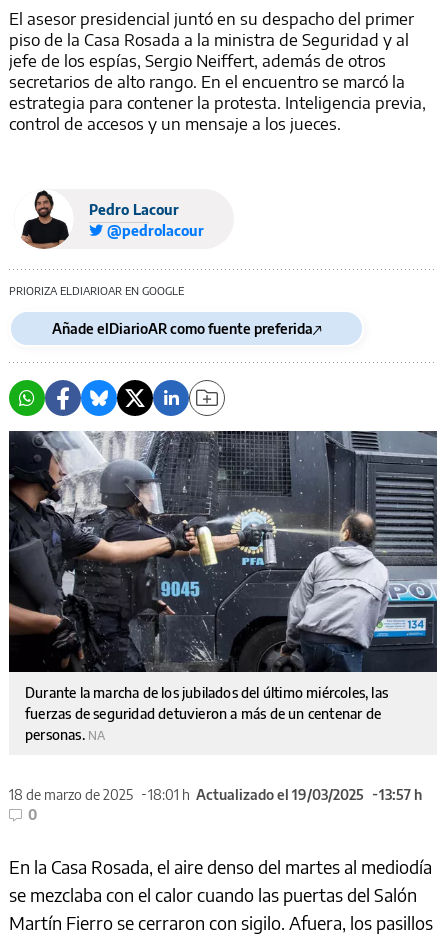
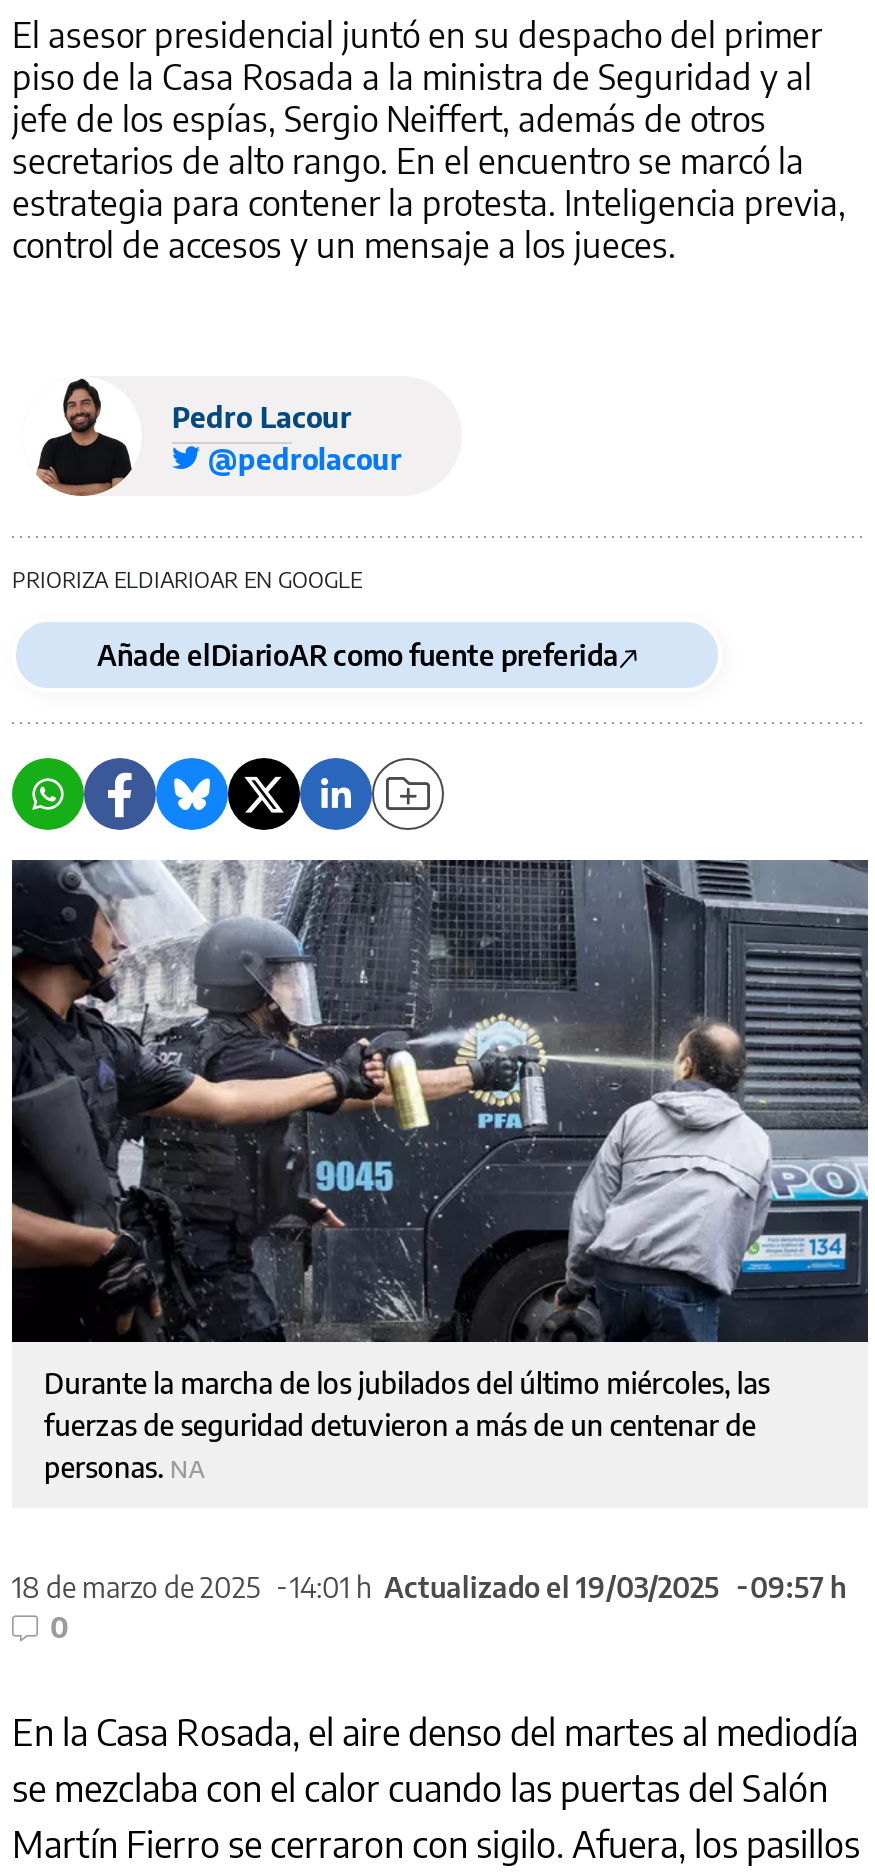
- 18:01 h Actualizado el 19/03/2025
+ 14:01 h Actualizado el 19/03/2025

- 13:57 h
+ 09:57 h
